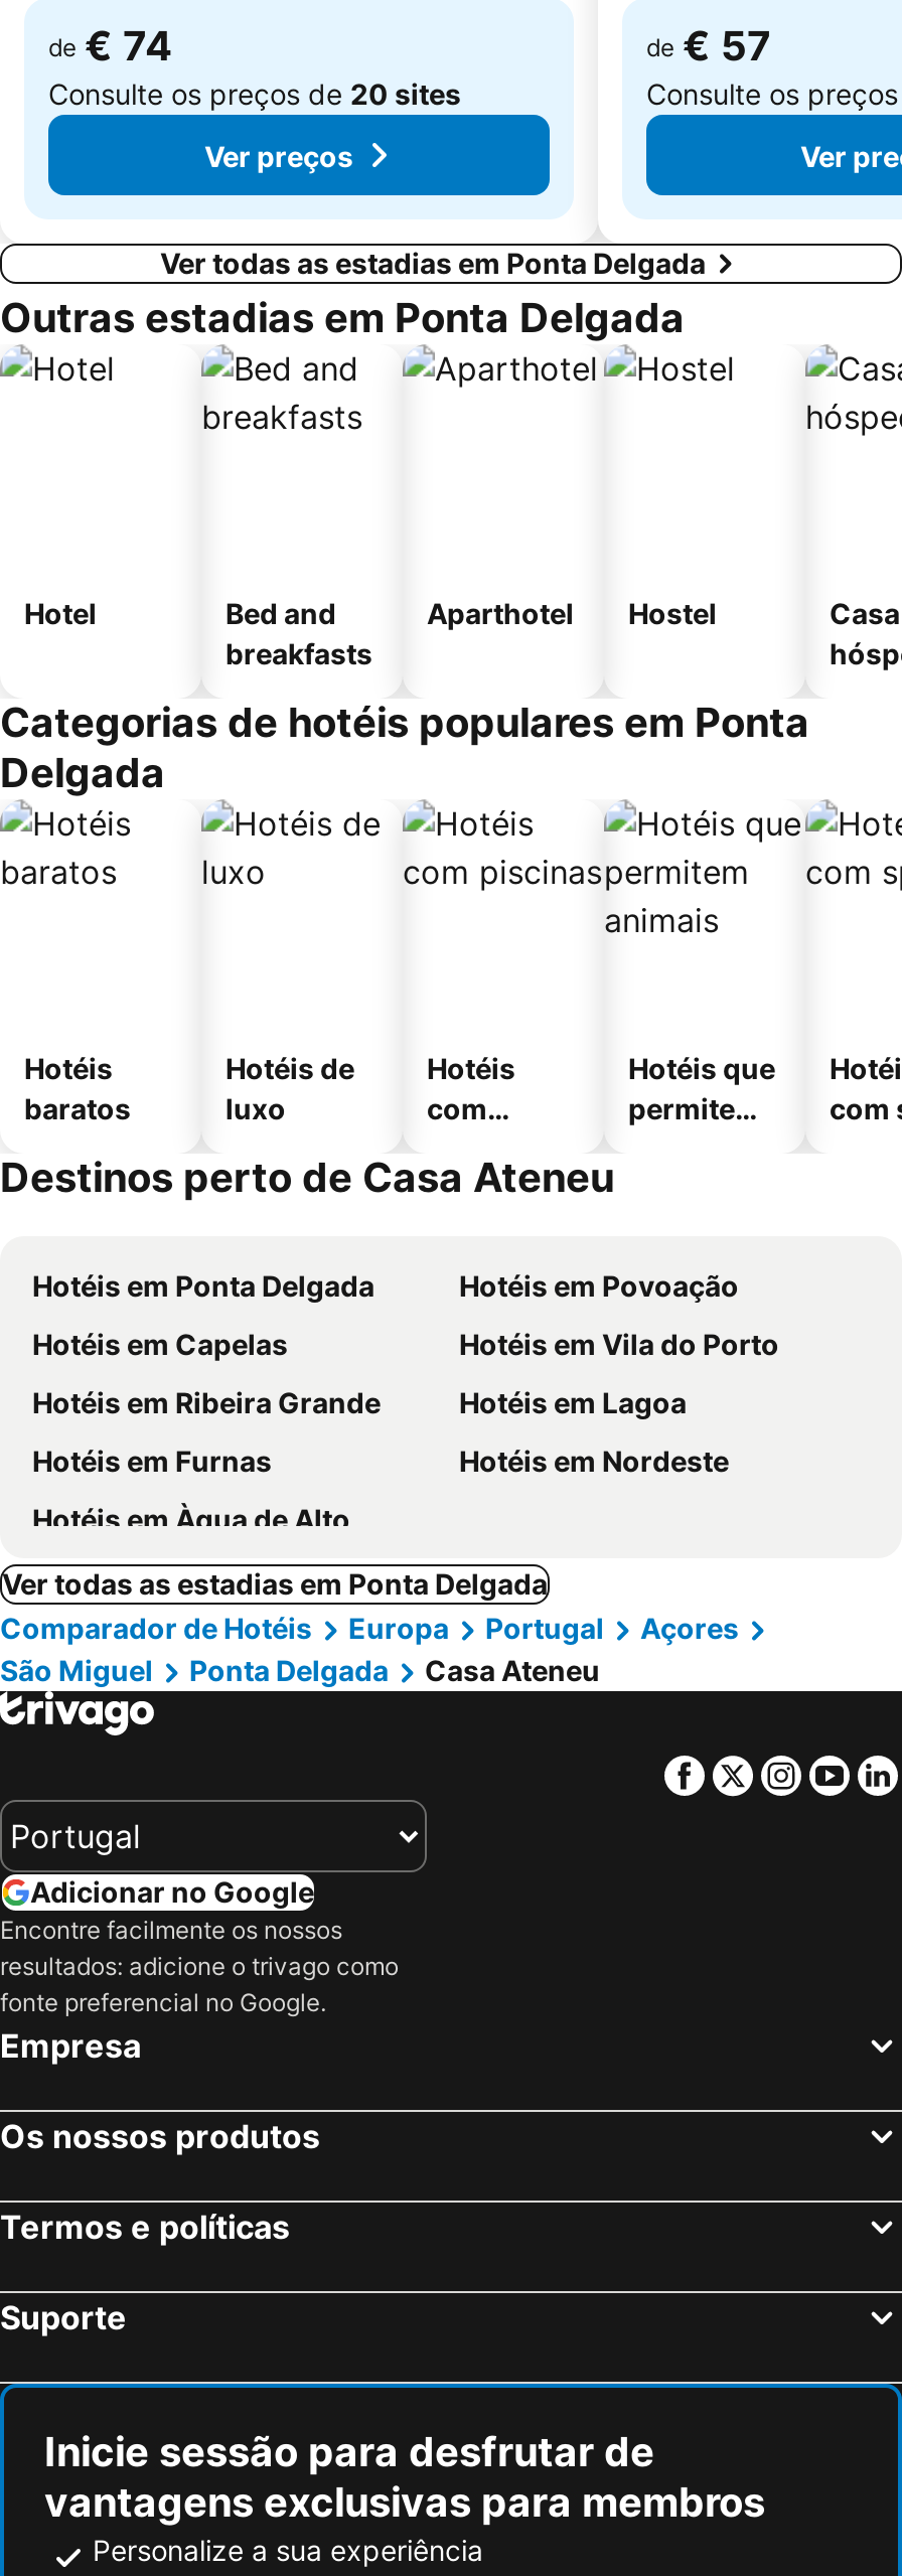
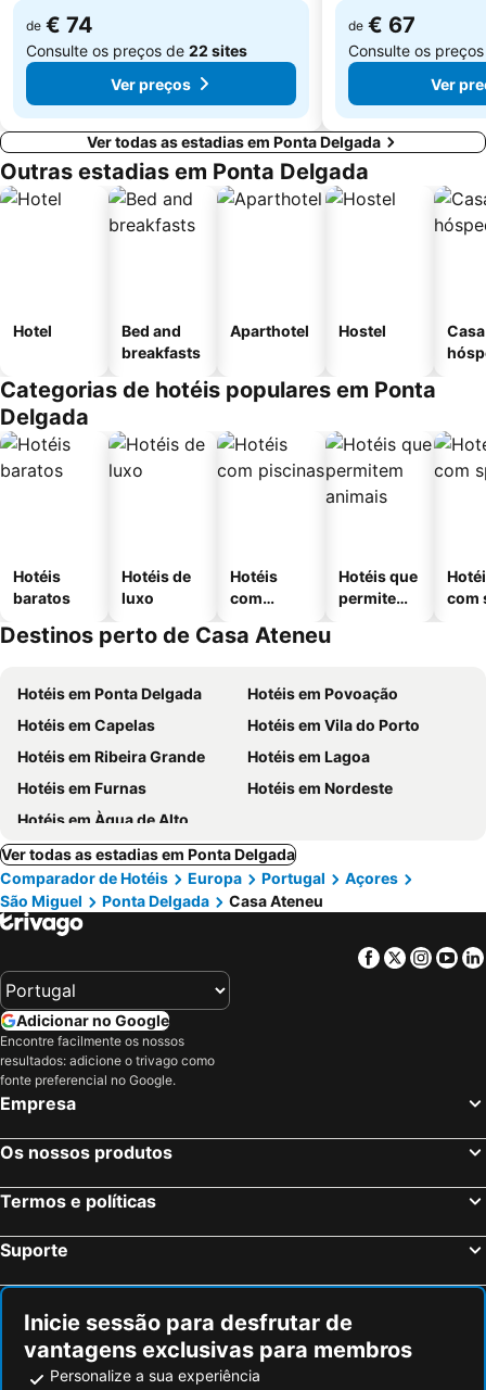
- de € 57
+ de € 67

- Consulte os preços de 20 sites
+ Consulte os preços de 22 sites
